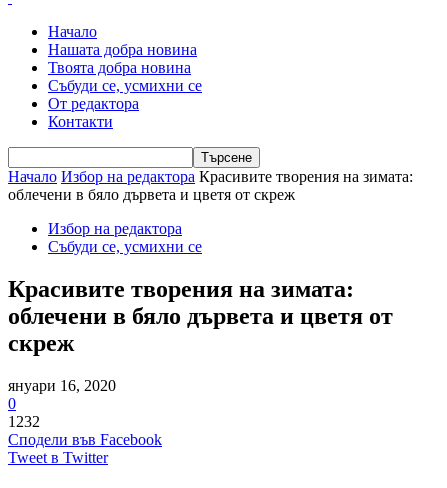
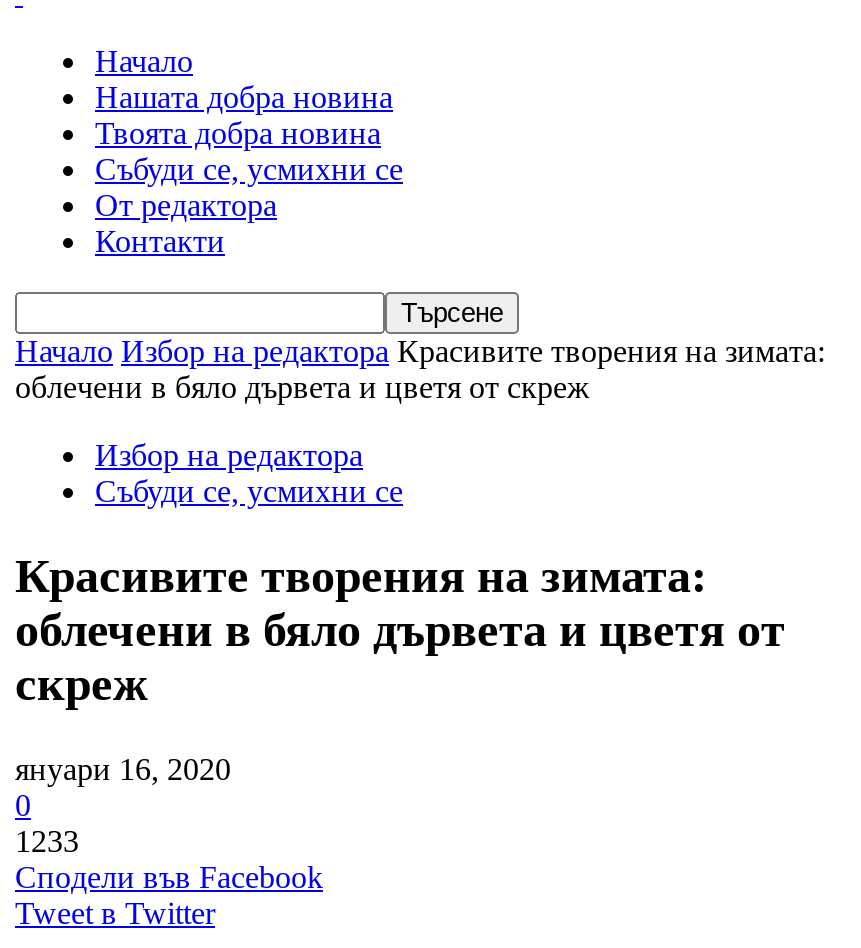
- 1232
+ 1233
